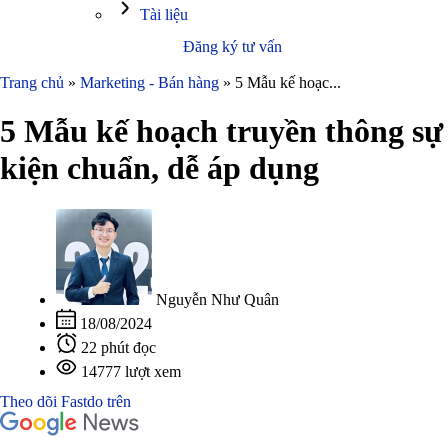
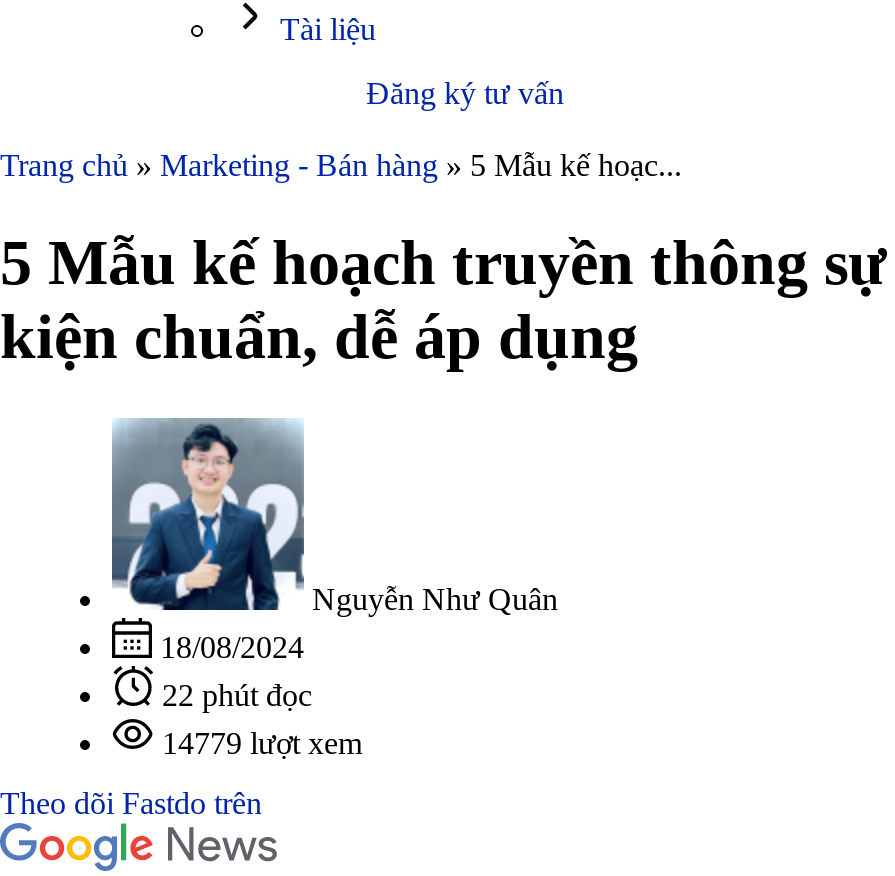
- 14777 lượt xem
+ 14779 lượt xem
